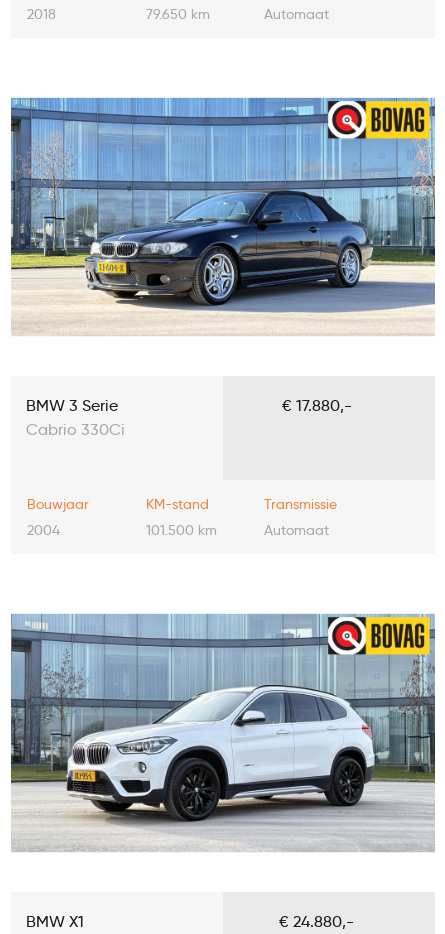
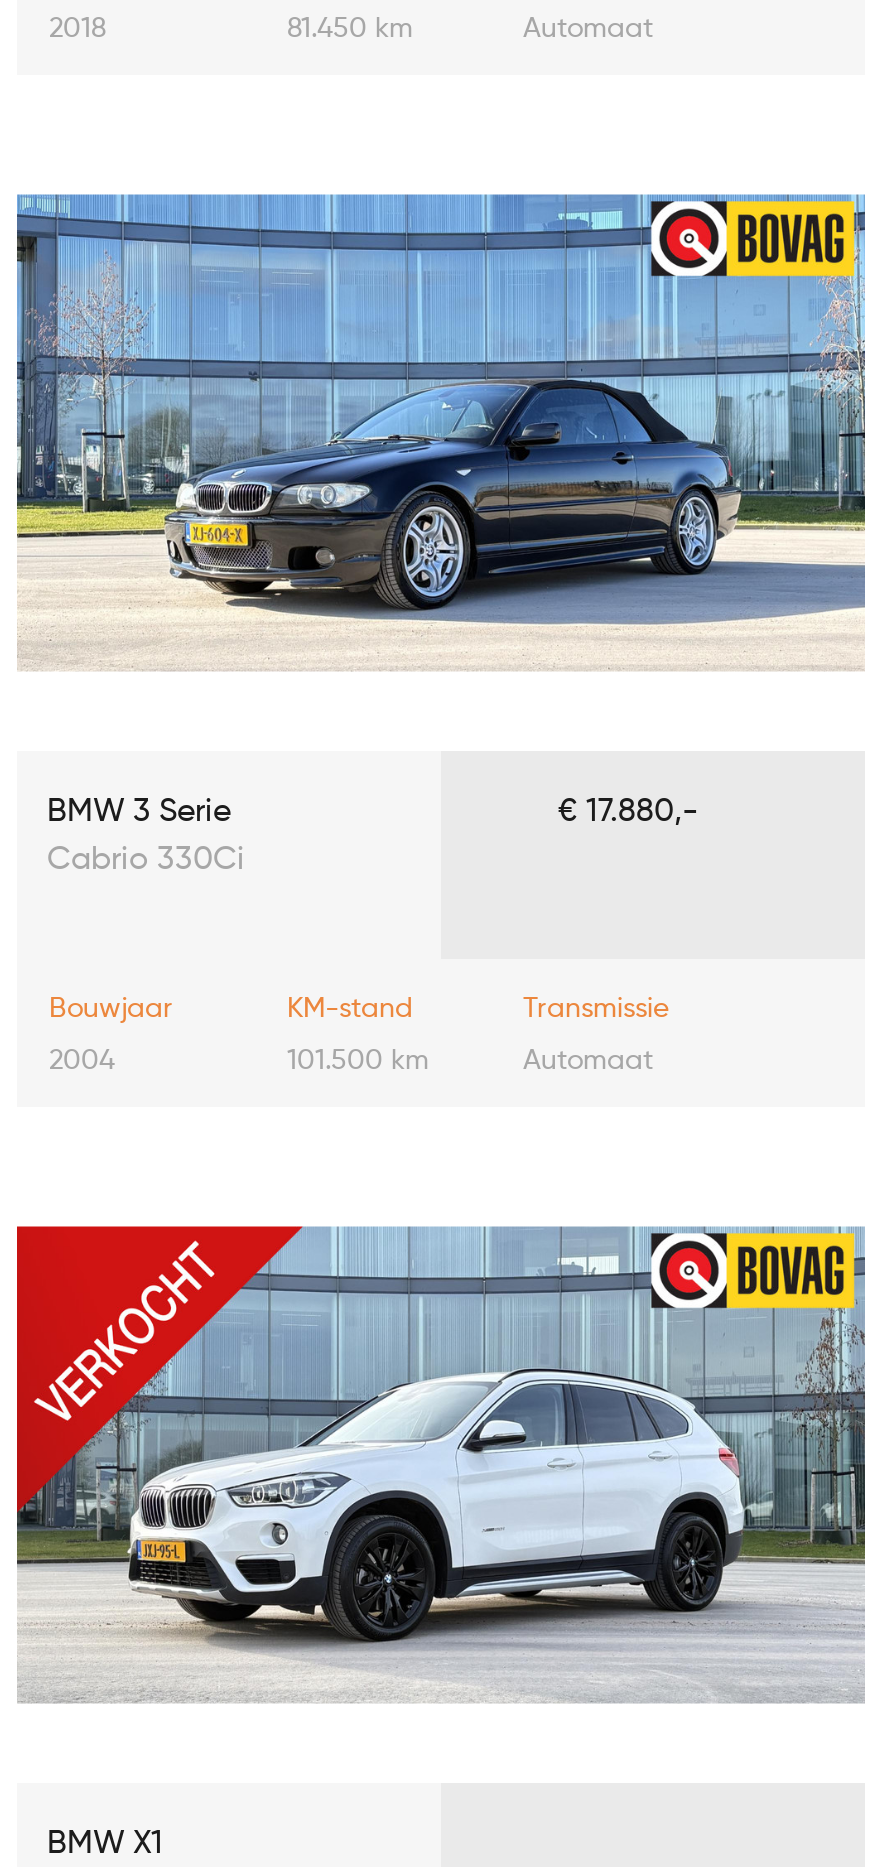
- 79.650 km
+ 81.450 km

- [image]
+ [image]

- € 24.880,-
